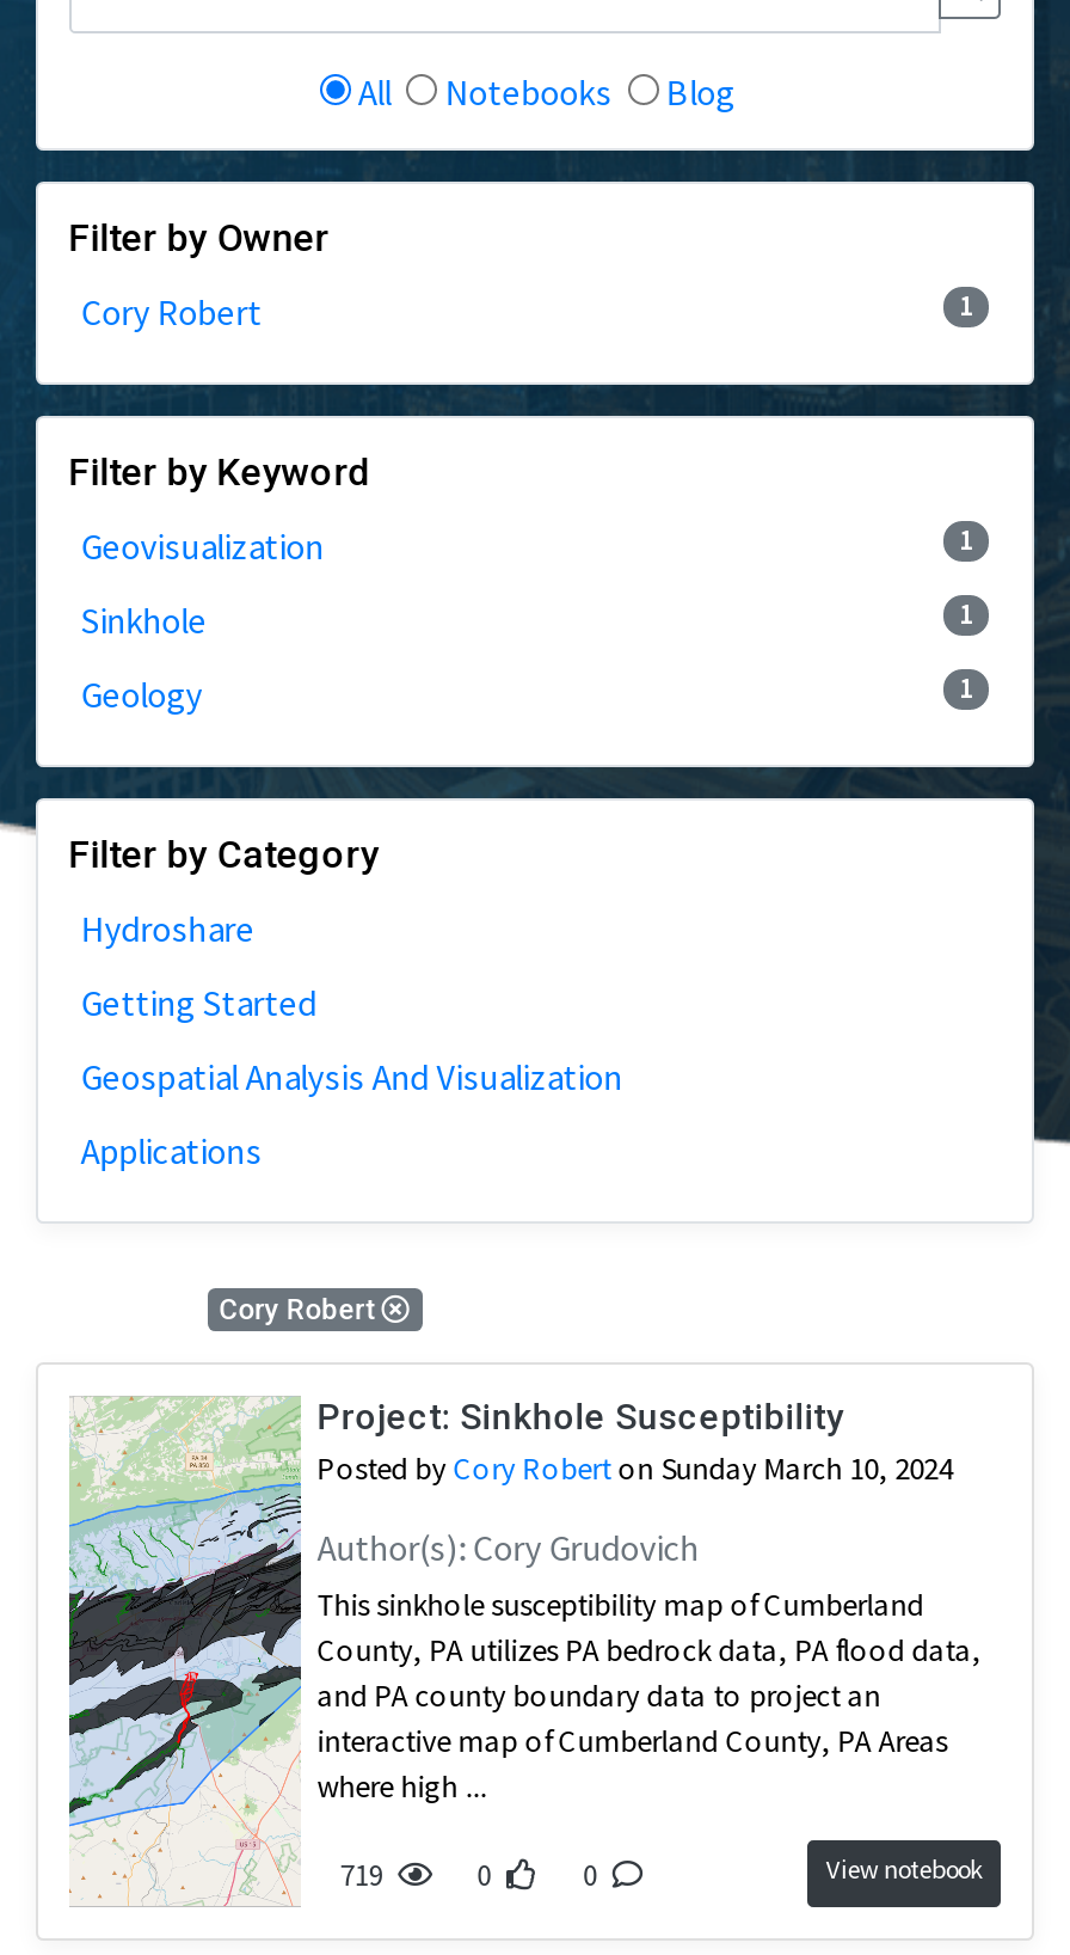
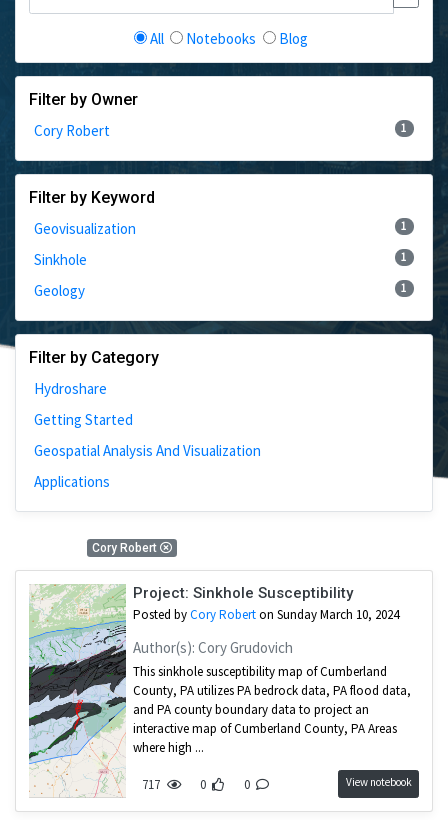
- 719
+ 717
